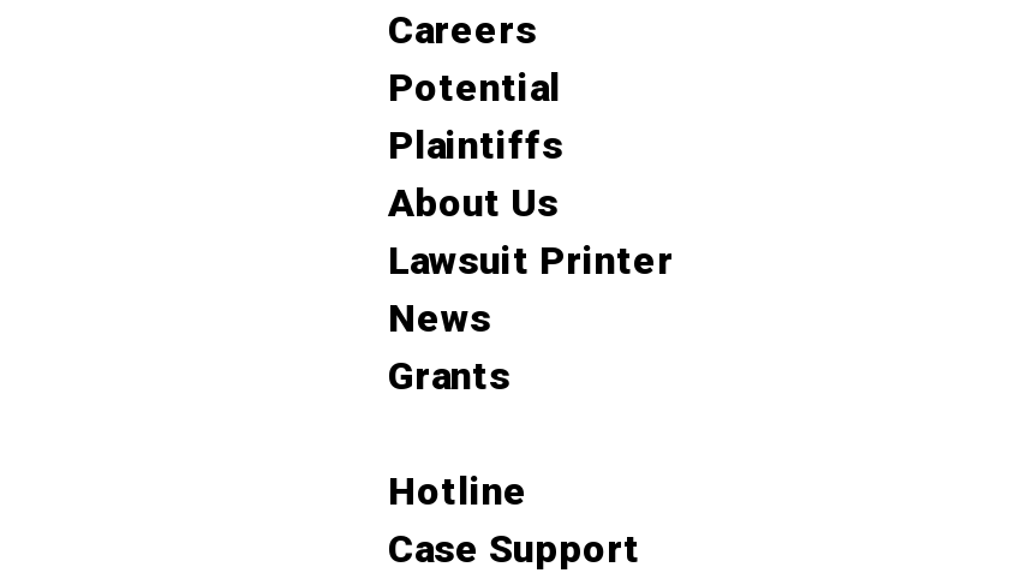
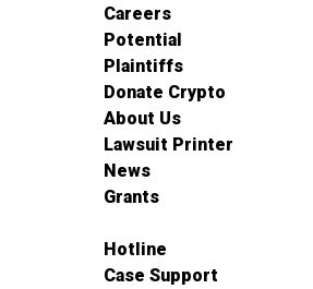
+ Donate Crypto
